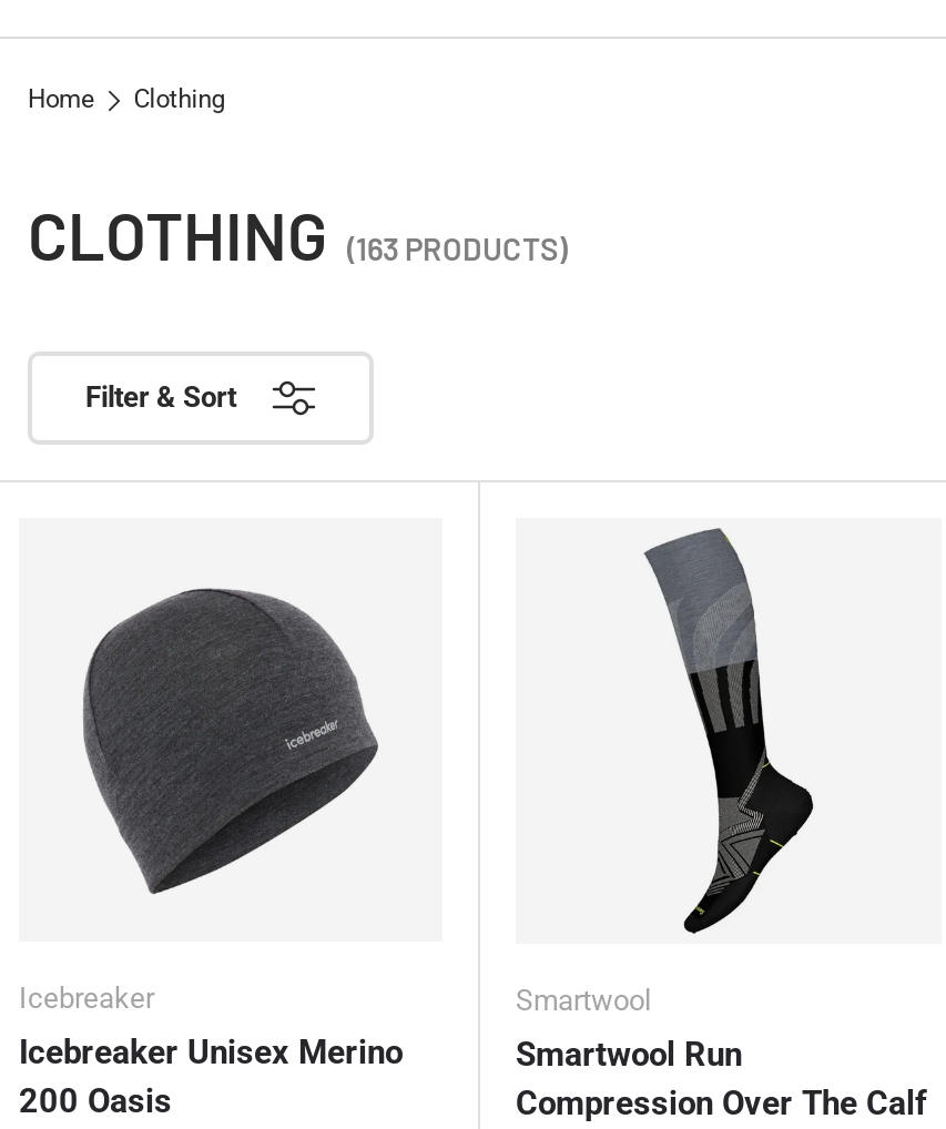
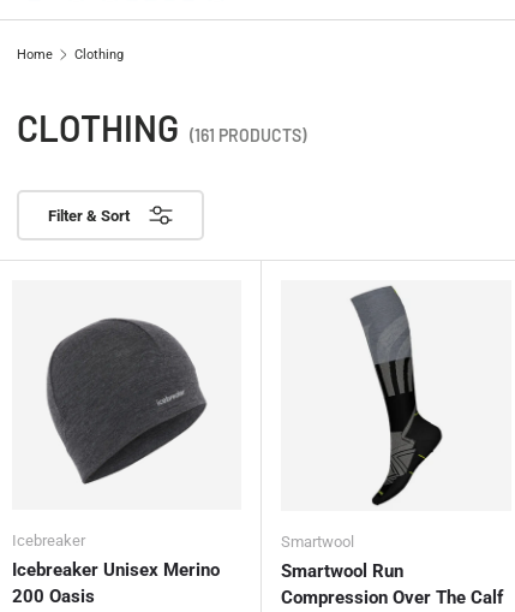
- CLOTHING (163 PRODUCTS)
+ CLOTHING (161 PRODUCTS)
